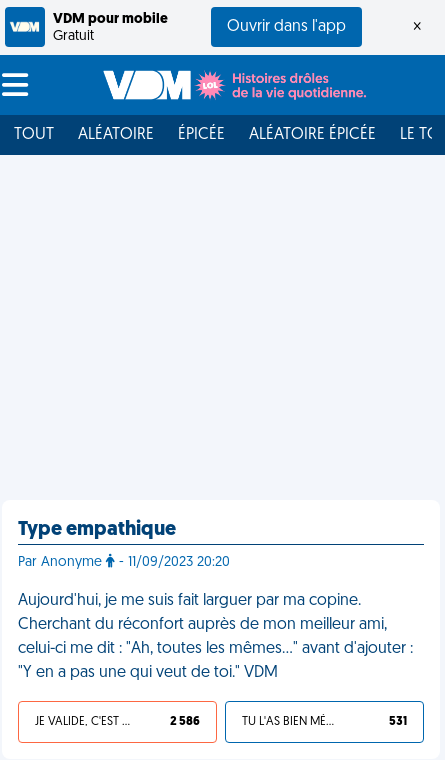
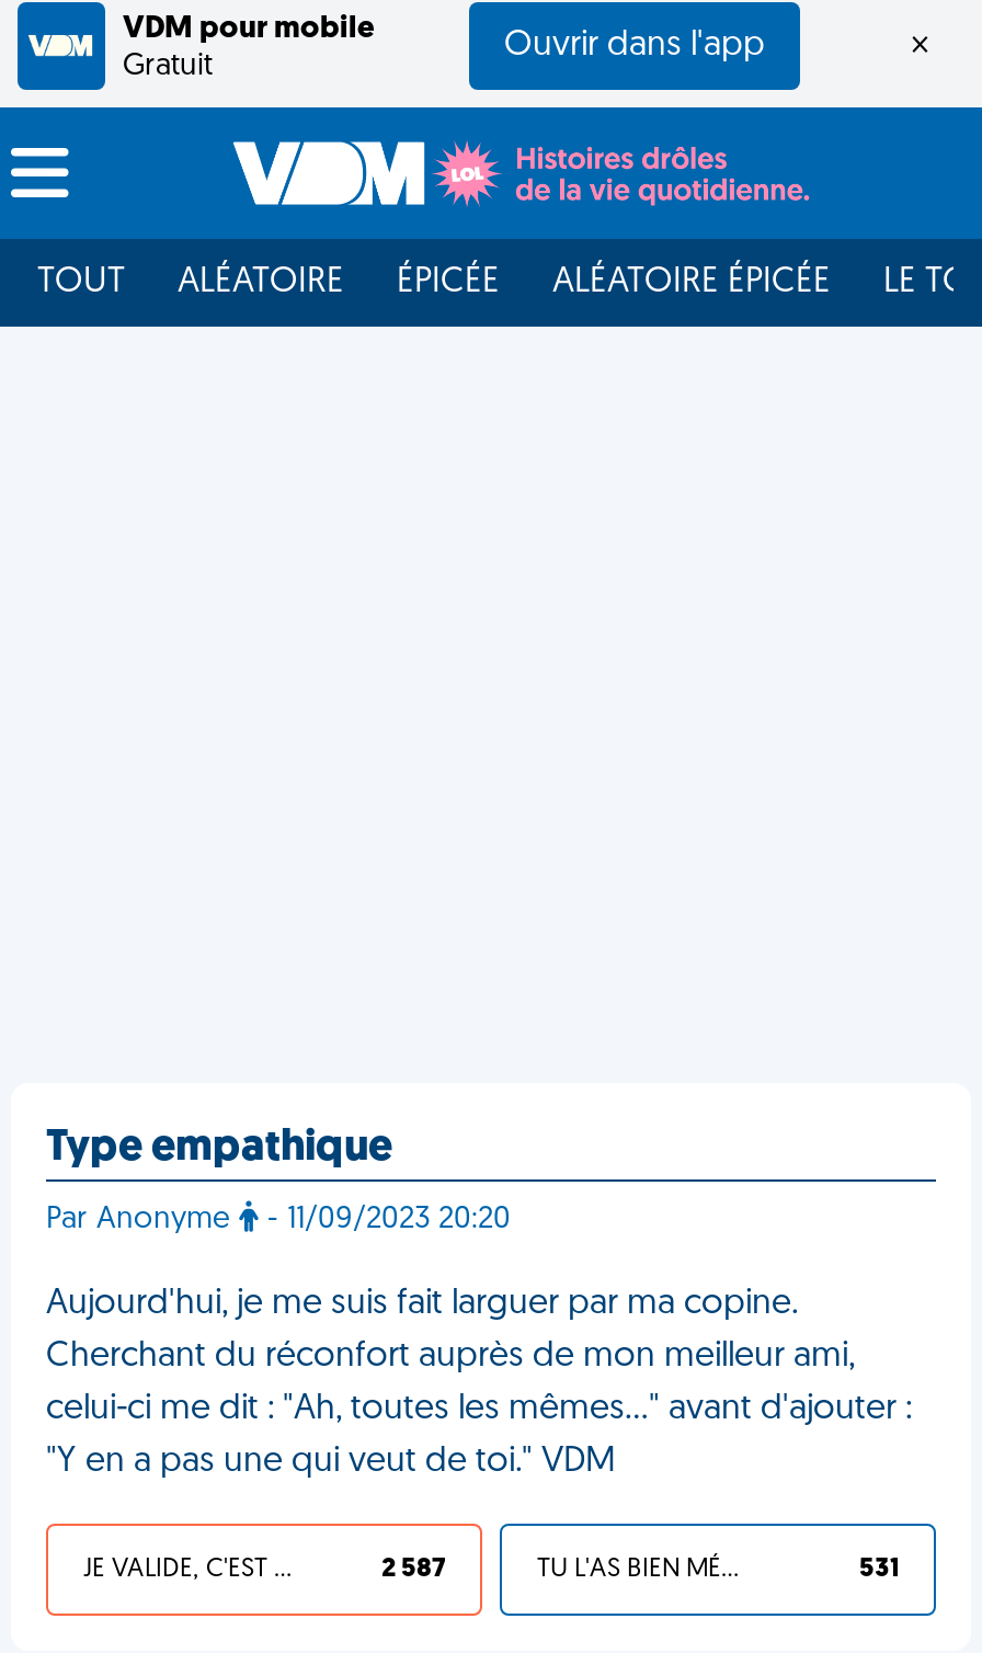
- 2 586
+ 2 587
